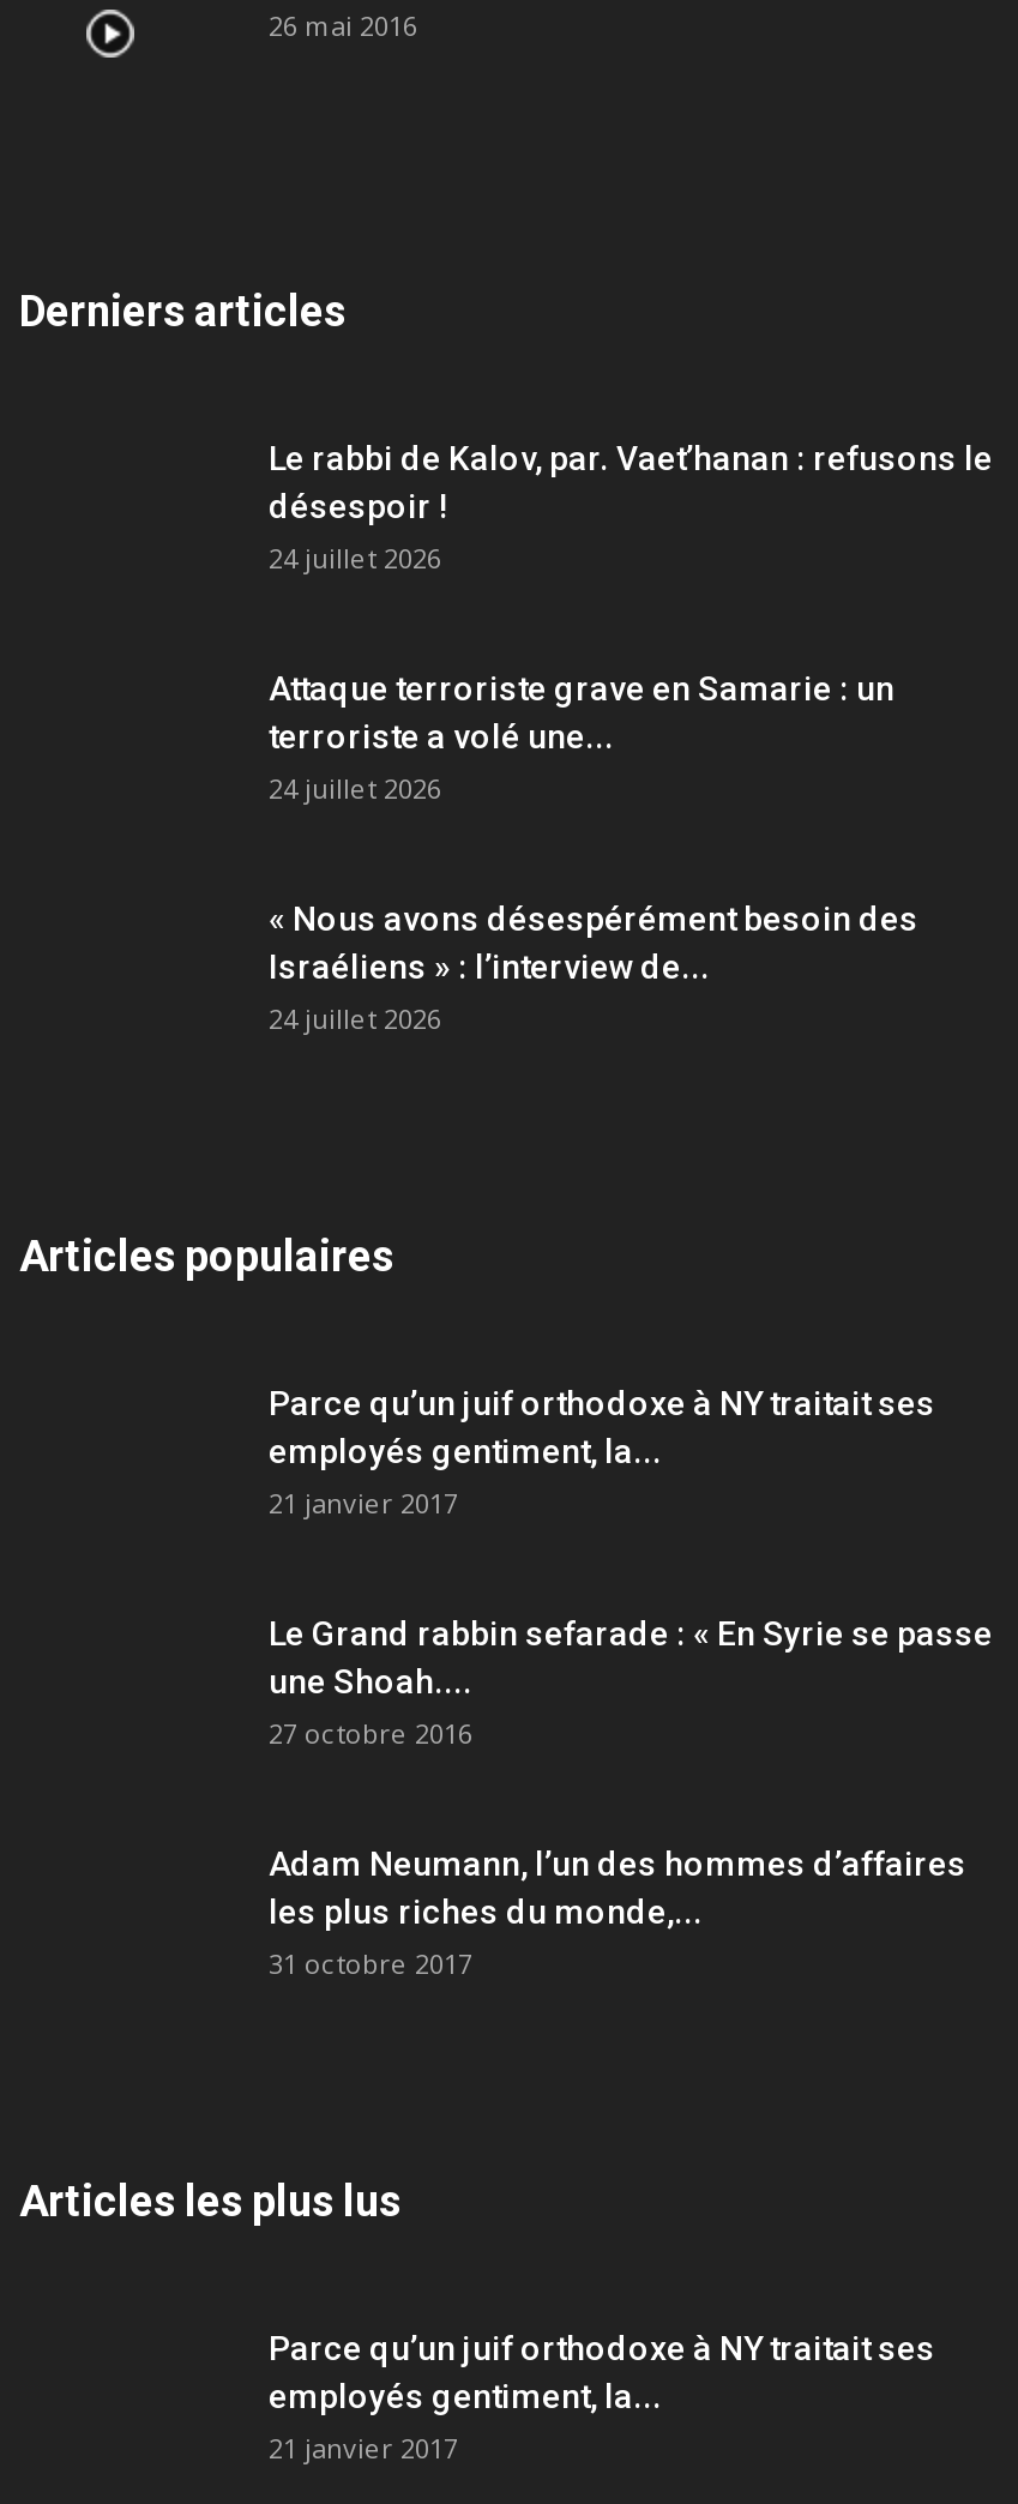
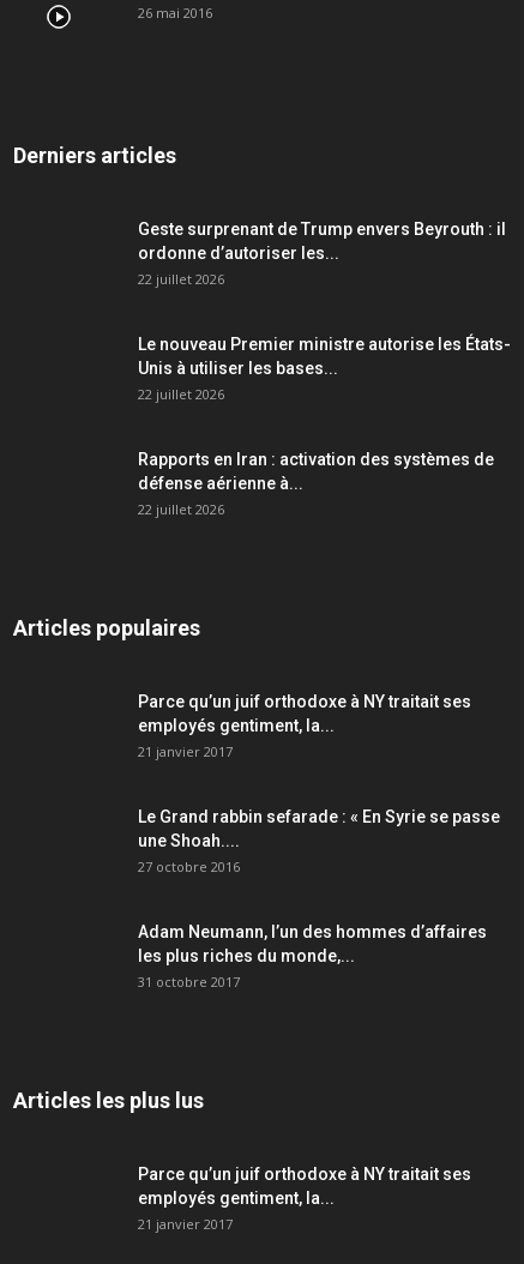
- Le rabbi de Kalov, par. Vaet’hanan : refusons le
- désespoir !
- 24 juillet 2026
+ Geste surprenant de Trump envers Beyrouth : il
+ ordonne d’autoriser les...
+ 22 juillet 2026

- Attaque terroriste grave en Samarie : un
- terroriste a volé une...
- 24 juillet 2026
+ Le nouveau Premier ministre autorise les États-
+ Unis à utiliser les bases...
+ 22 juillet 2026

- « Nous avons désespérément besoin des
- Israéliens » : l’interview de...
- 24 juillet 2026
+ Rapports en Iran : activation des systèmes de
+ défense aérienne à...
+ 22 juillet 2026
